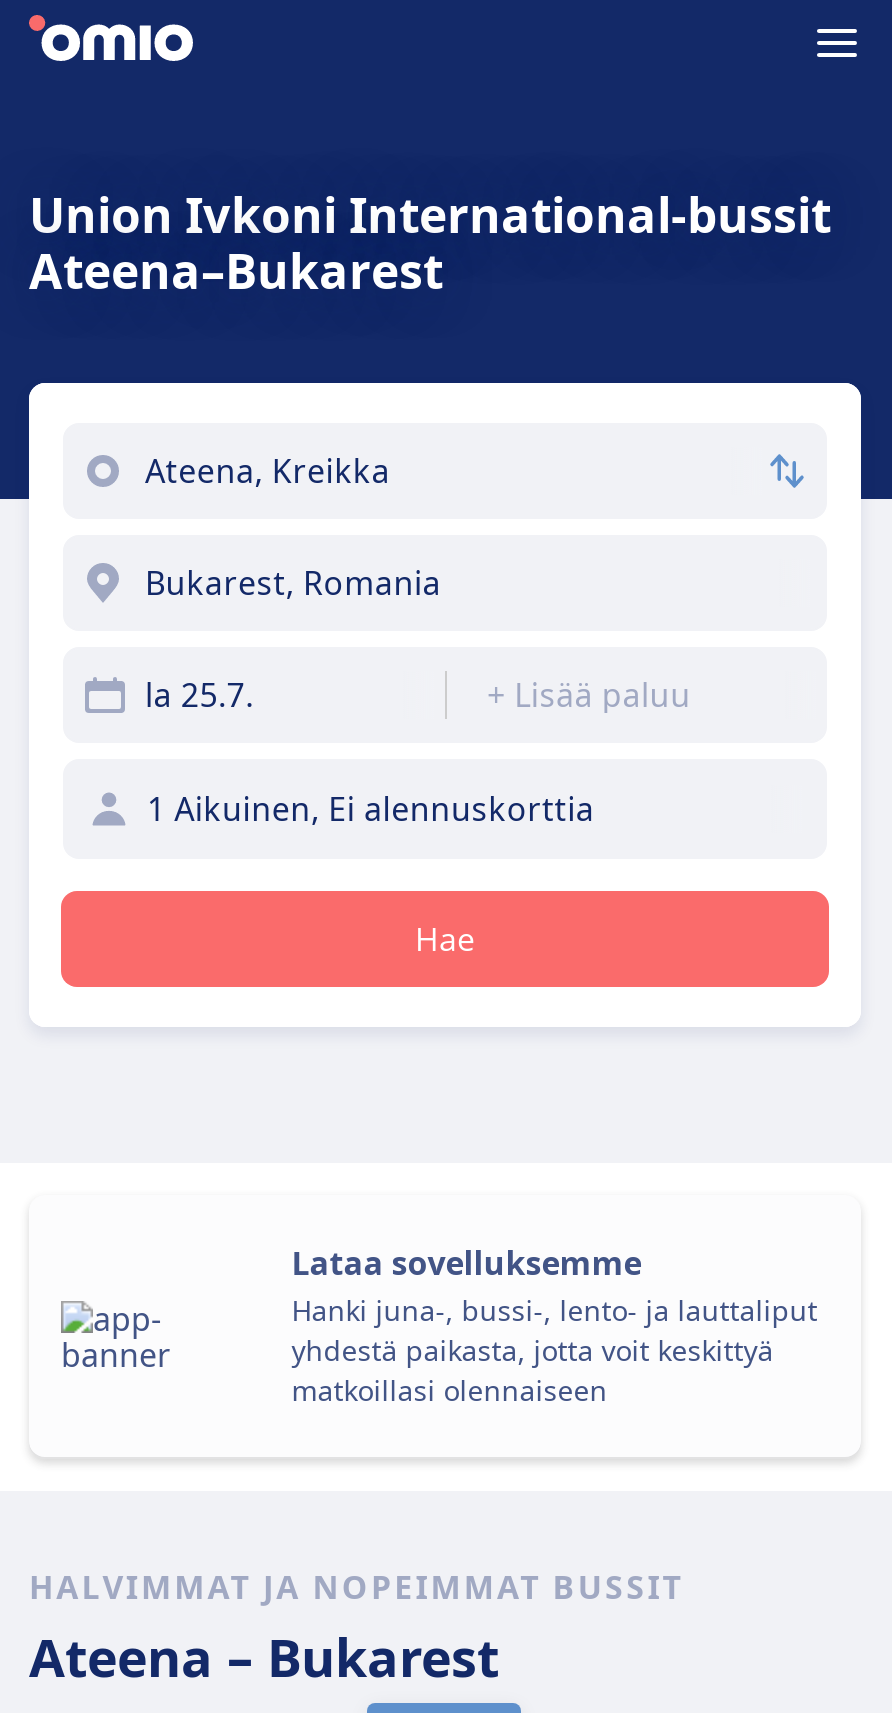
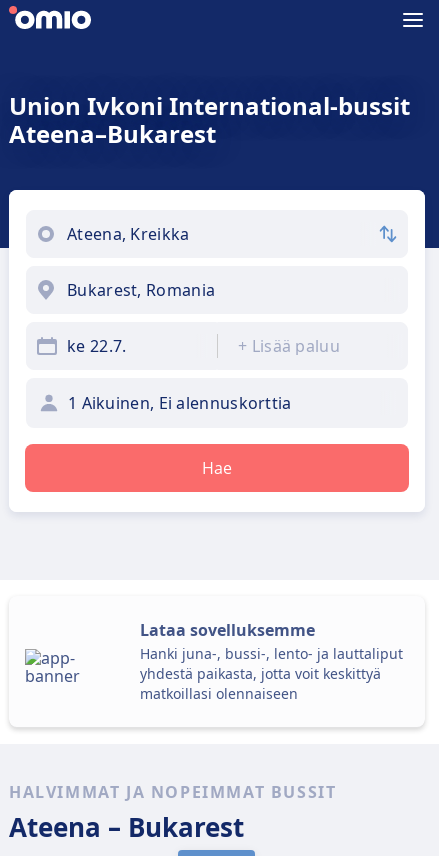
- la 25.7.
+ ke 22.7.
